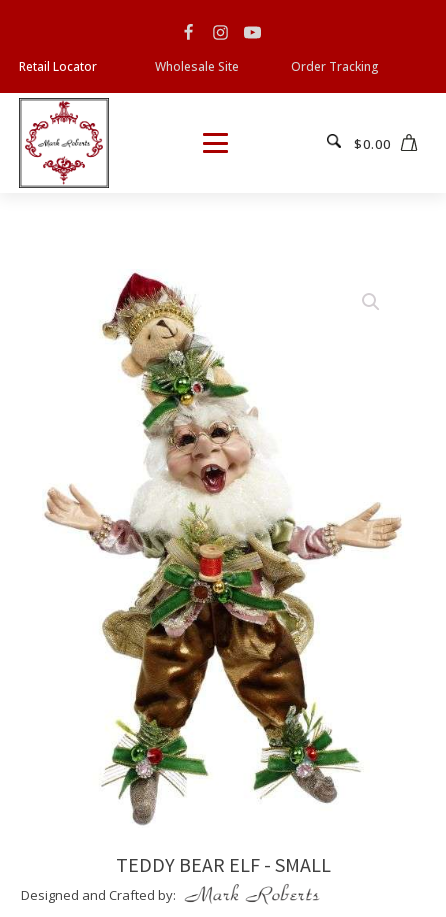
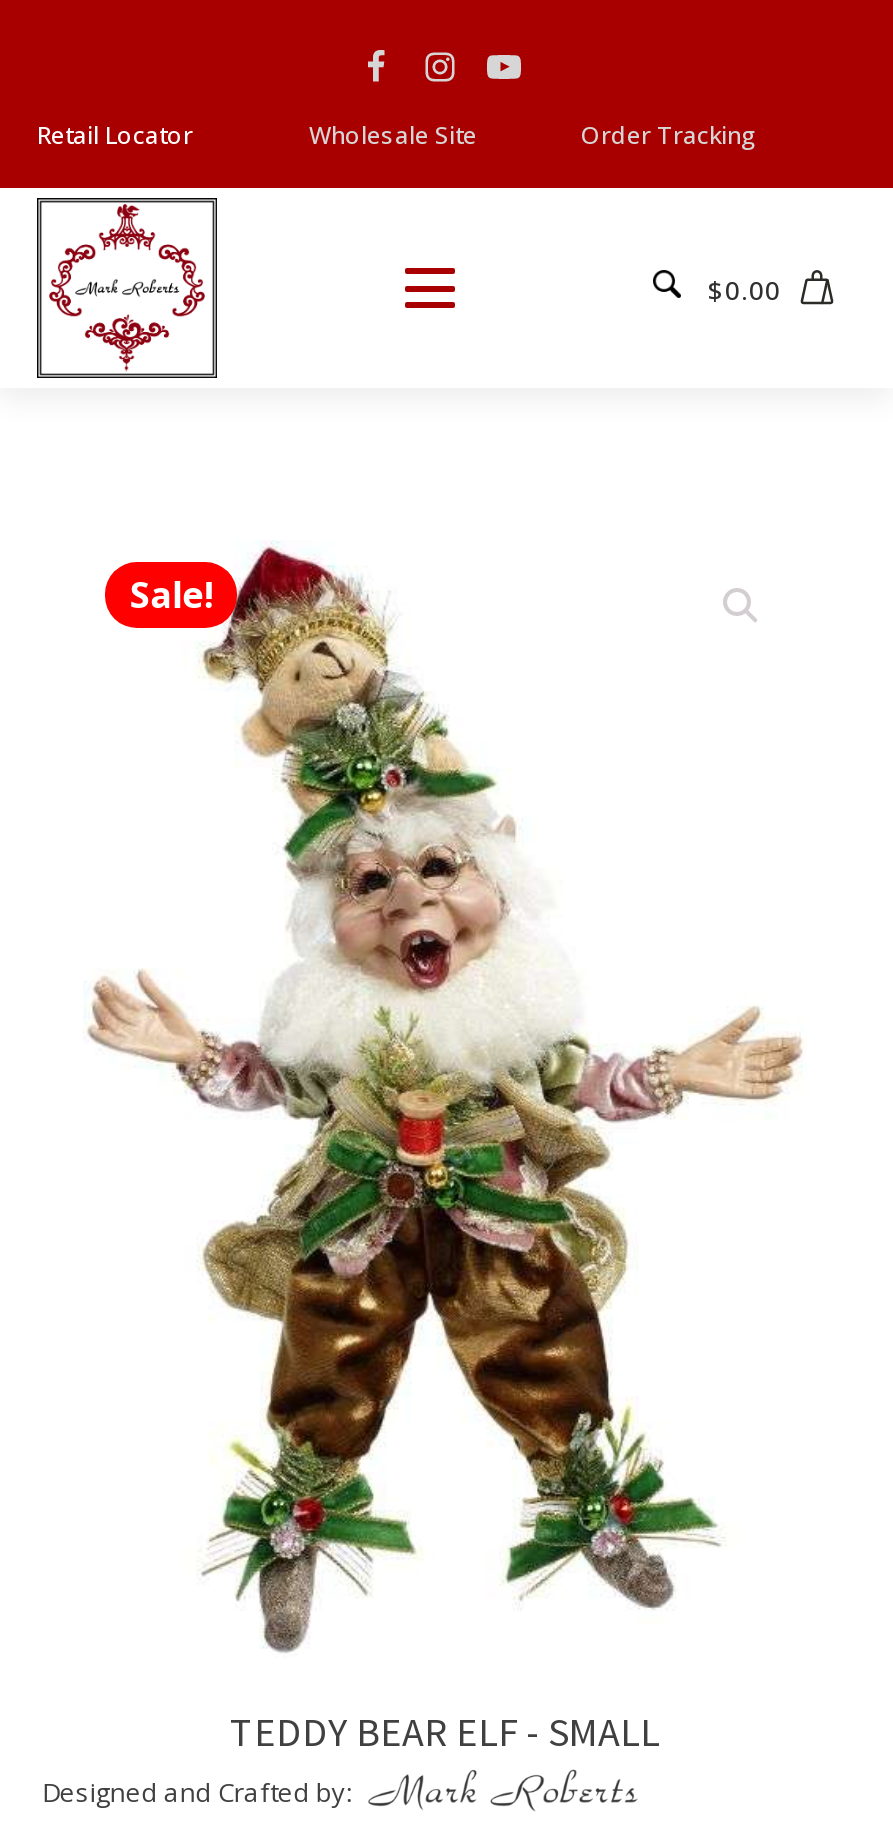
+ Sale!
